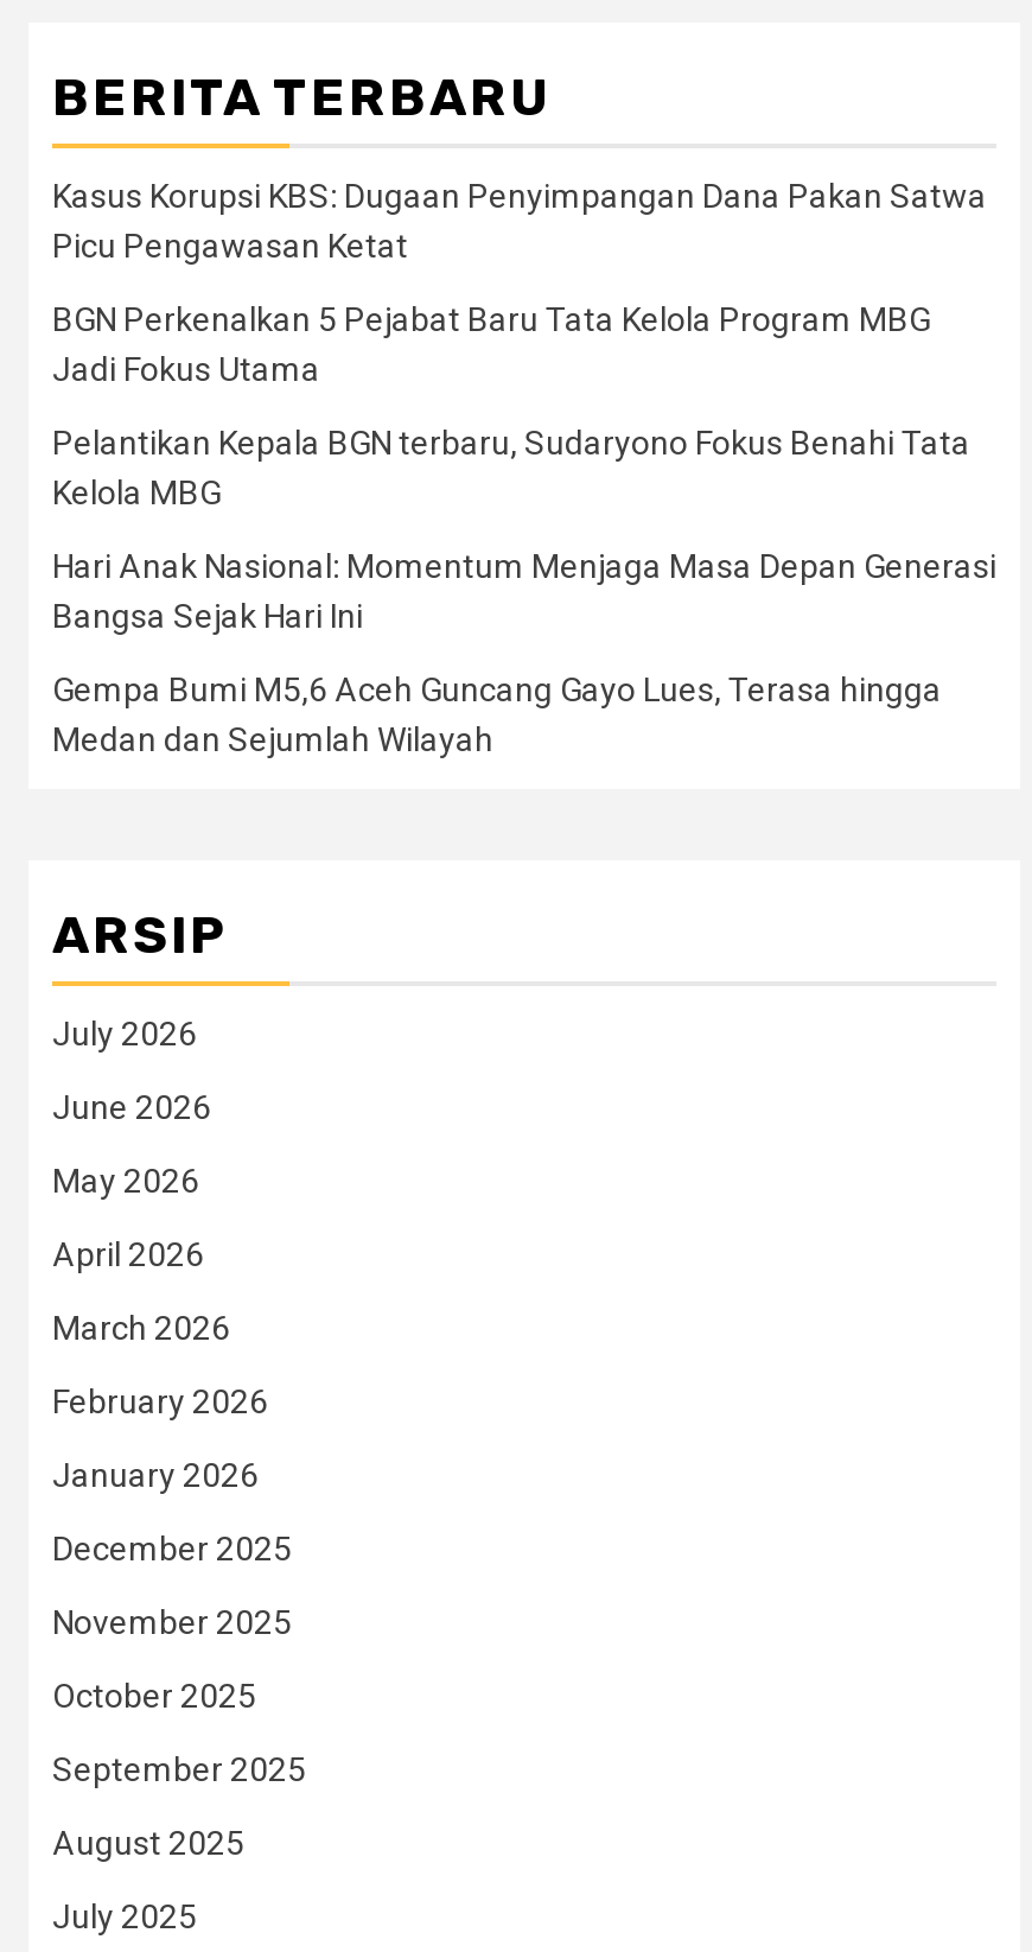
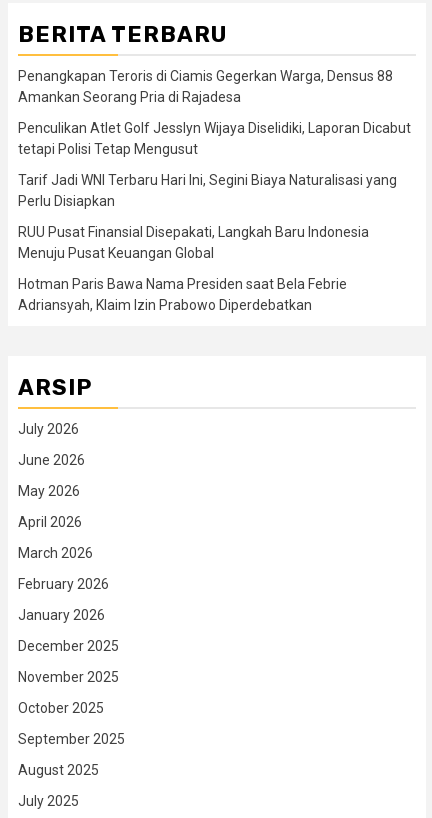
- Kasus Korupsi KBS: Dugaan Penyimpangan Dana Pakan Satwa
- Picu Pengawasan Ketat
+ Penangkapan Teroris di Ciamis Gegerkan Warga, Densus 88
+ Amankan Seorang Pria di Rajadesa

- BGN Perkenalkan 5 Pejabat Baru Tata Kelola Program MBG
- Jadi Fokus Utama
+ Penculikan Atlet Golf Jesslyn Wijaya Diselidiki, Laporan Dicabut
+ tetapi Polisi Tetap Mengusut

- Pelantikan Kepala BGN terbaru, Sudaryono Fokus Benahi Tata
- Kelola MBG
+ Tarif Jadi WNI Terbaru Hari Ini, Segini Biaya Naturalisasi yang
+ Perlu Disiapkan

- Hari Anak Nasional: Momentum Menjaga Masa Depan Generasi
- Bangsa Sejak Hari Ini
+ RUU Pusat Finansial Disepakati, Langkah Baru Indonesia
+ Menuju Pusat Keuangan Global

- Gempa Bumi M5,6 Aceh Guncang Gayo Lues, Terasa hingga
- Medan dan Sejumlah Wilayah
+ Hotman Paris Bawa Nama Presiden saat Bela Febrie
+ Adriansyah, Klaim Izin Prabowo Diperdebatkan
